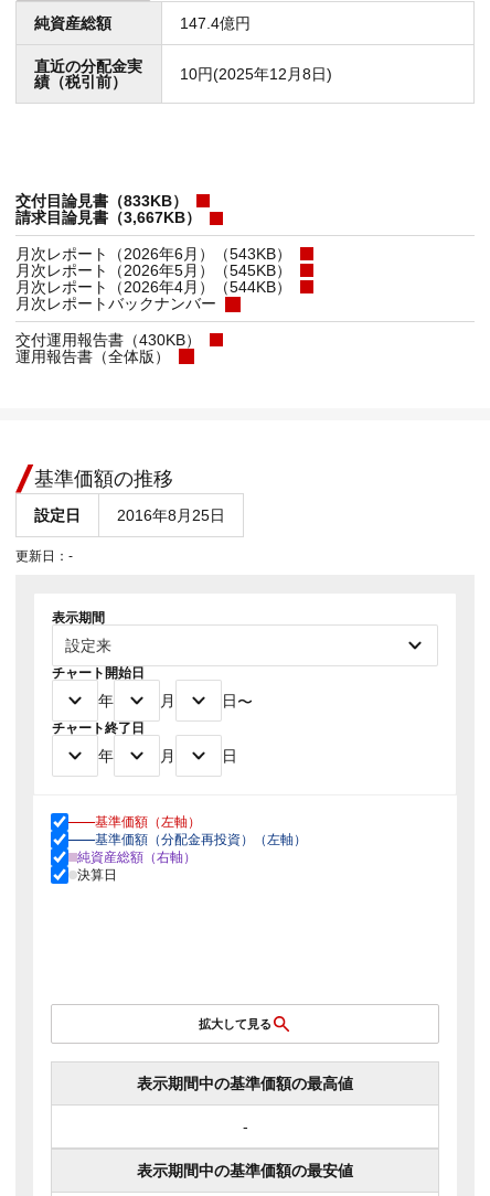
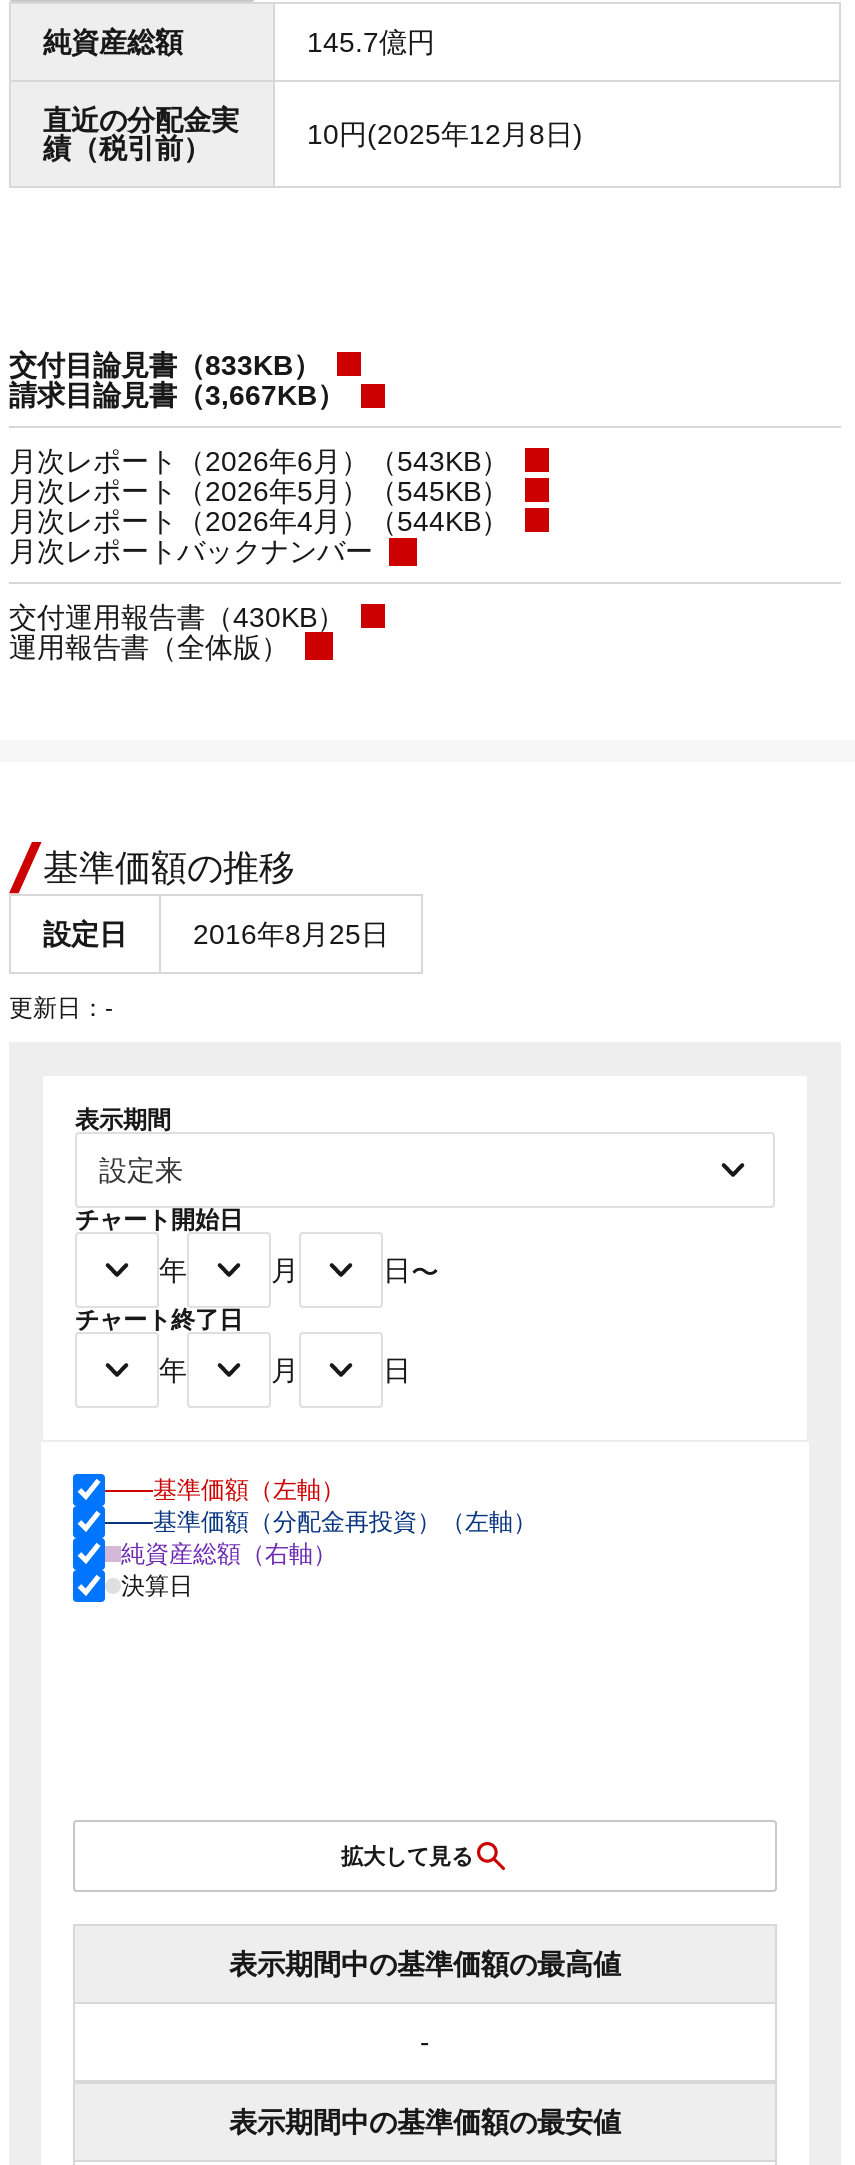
- 147.4億円
+ 145.7億円
